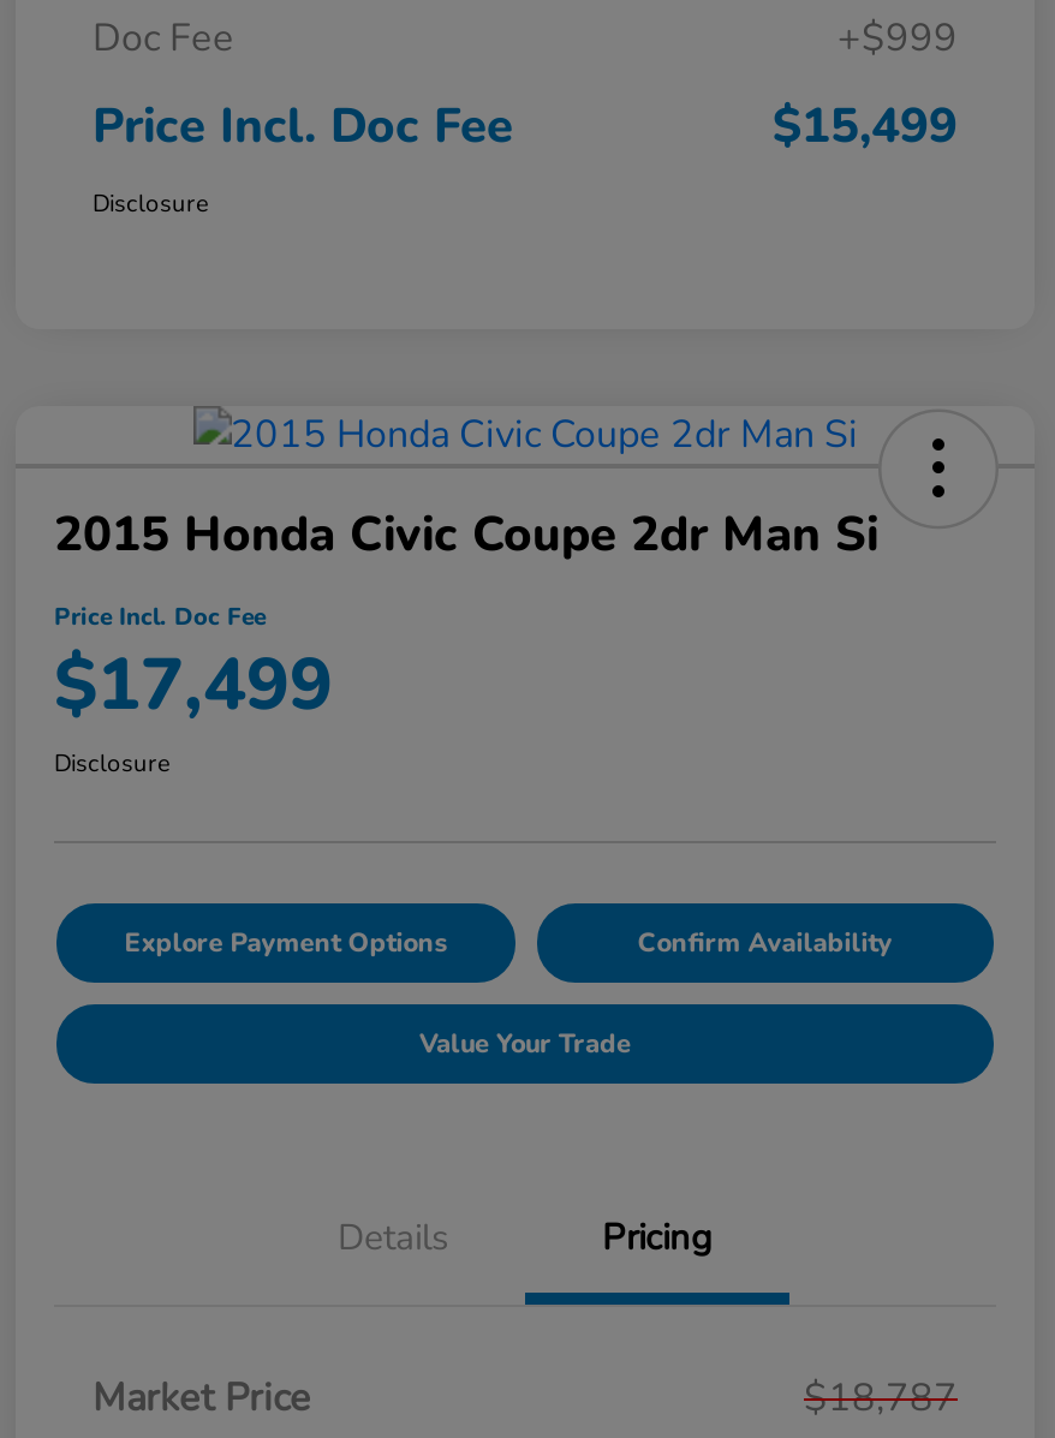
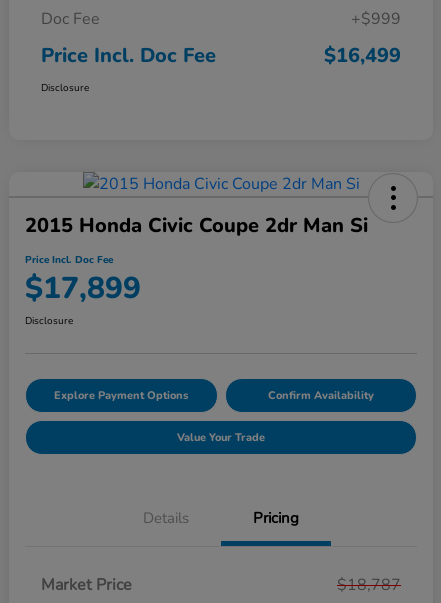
- $15,499
+ $16,499

- $17,499
+ $17,899
